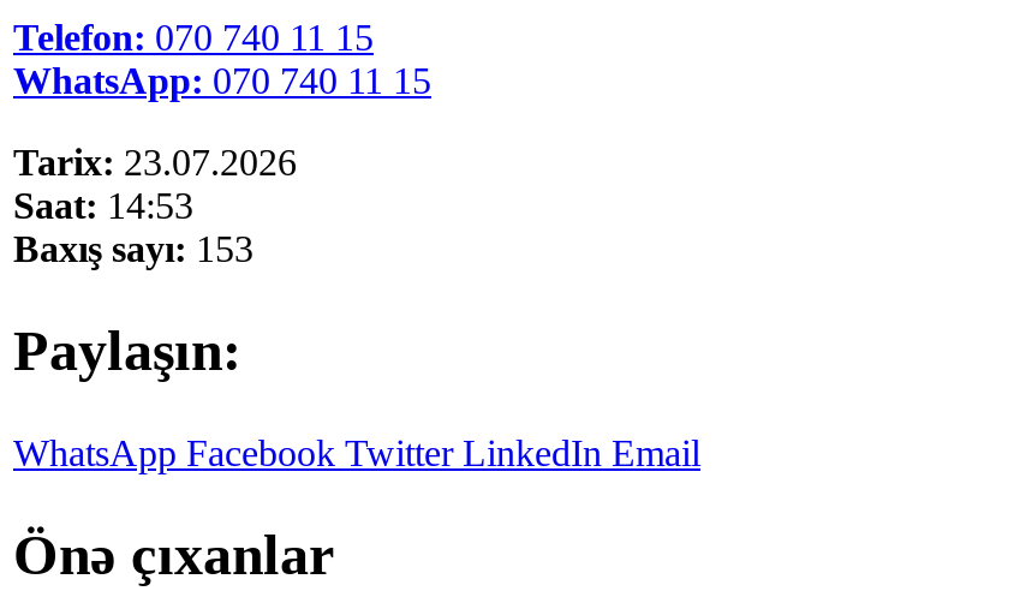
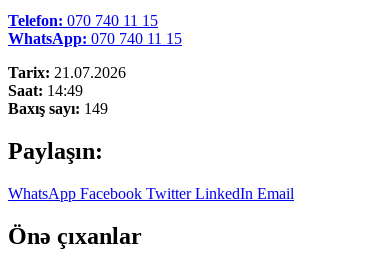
- Tarix: 23.07.2026
+ Tarix: 21.07.2026

- Saat: 14:53
+ Saat: 14:49

- Baxış sayı: 153
+ Baxış sayı: 149
